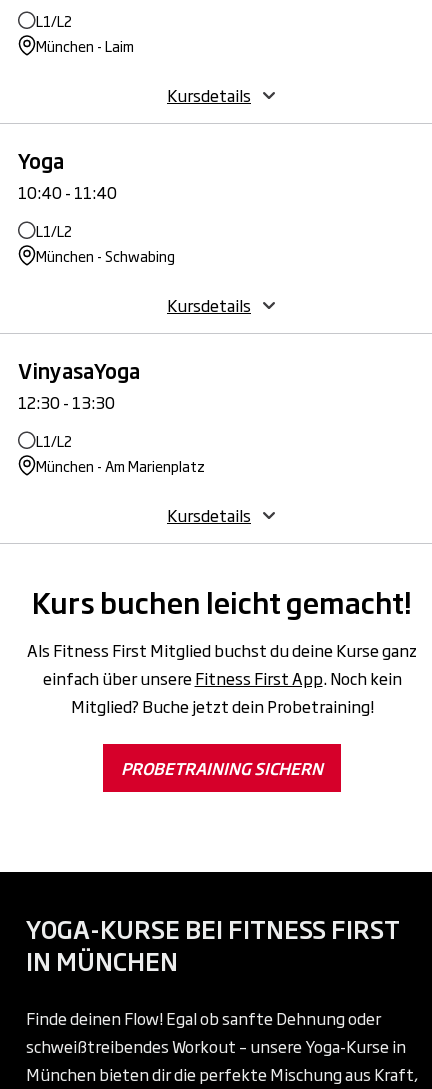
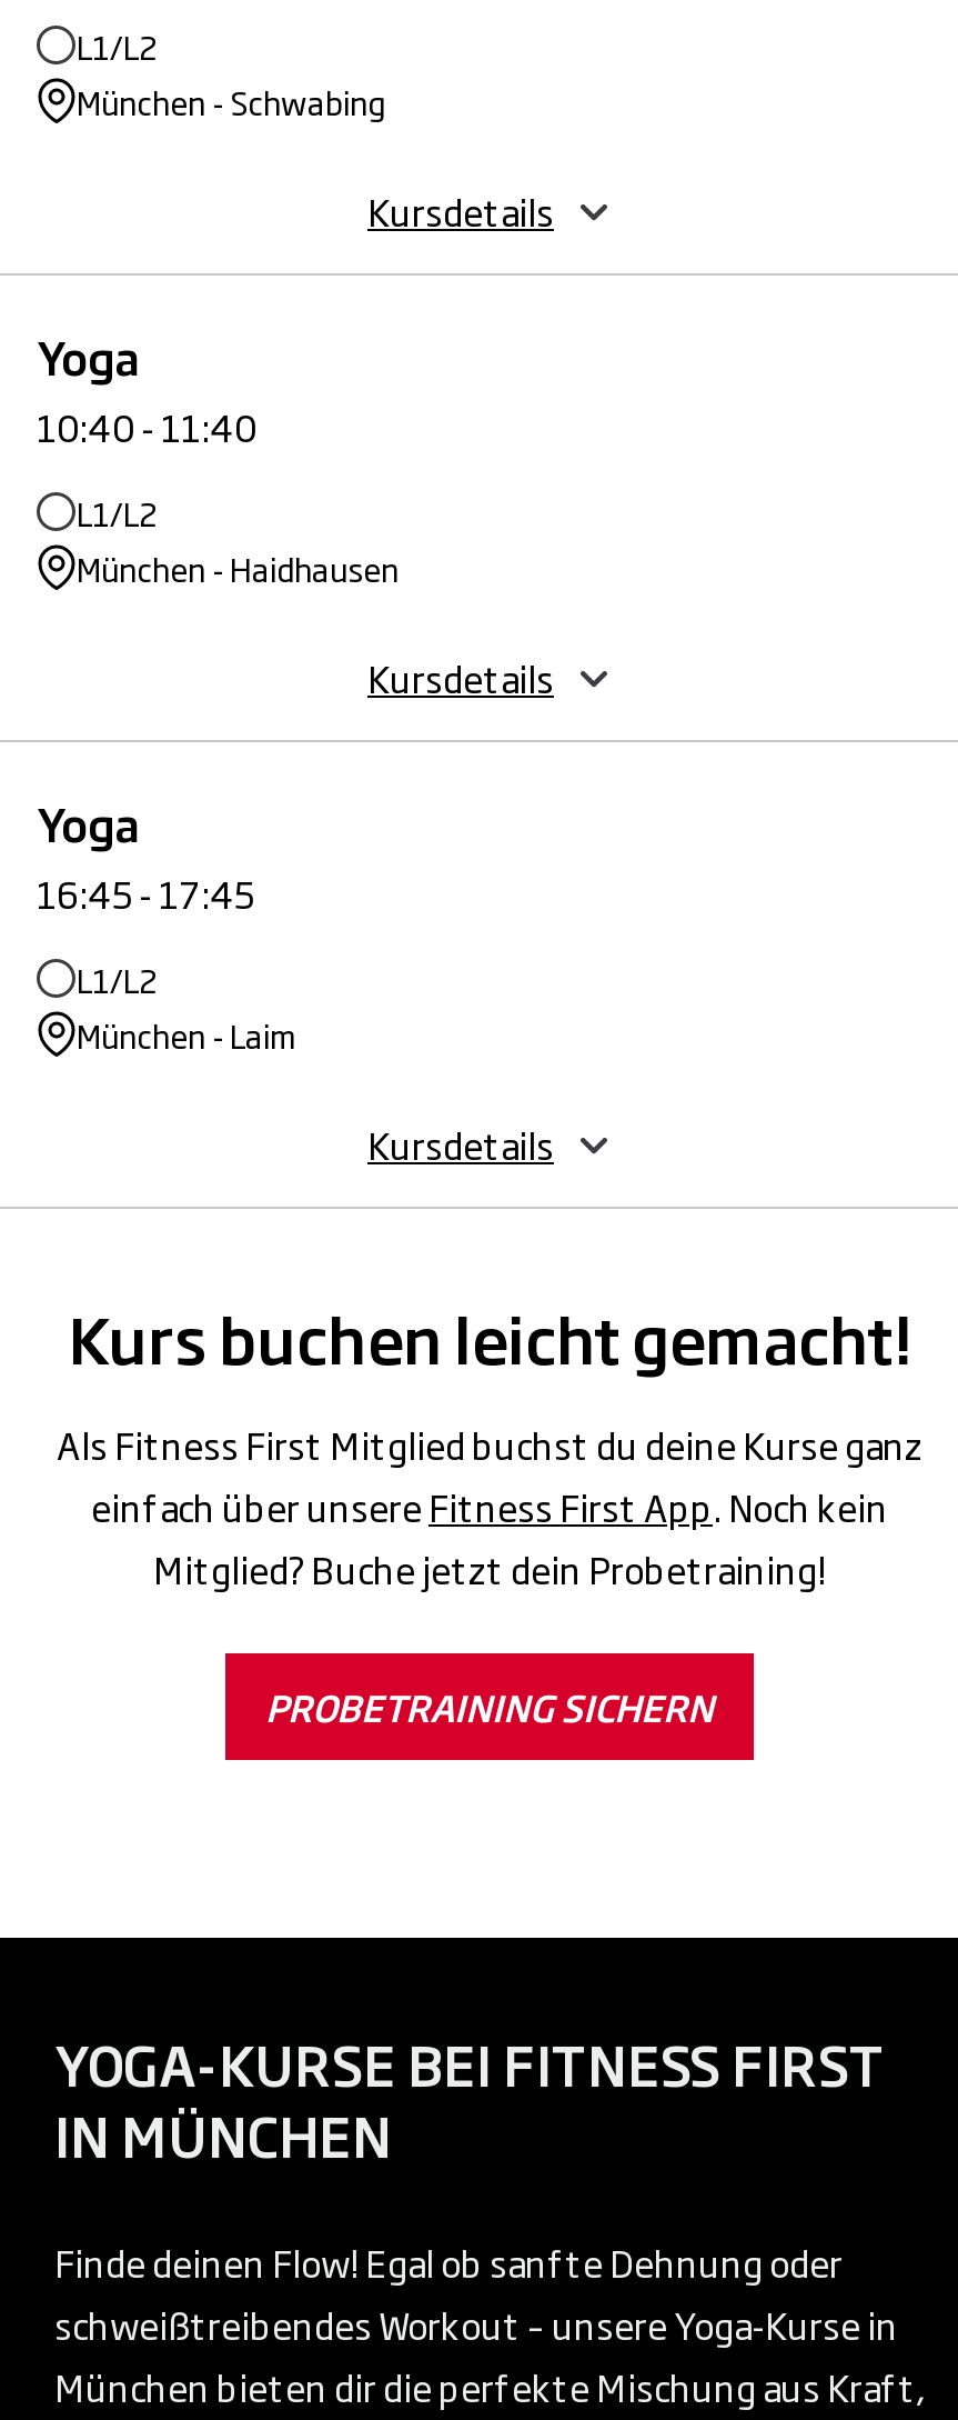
moved down: München - Laim

moved up: München - Schwabing

+ München - Haidhausen

- VinyasaYoga
- 12:30 - 13:30
+ Yoga
+ 16:45 - 17:45

- München - Am Marienplatz
